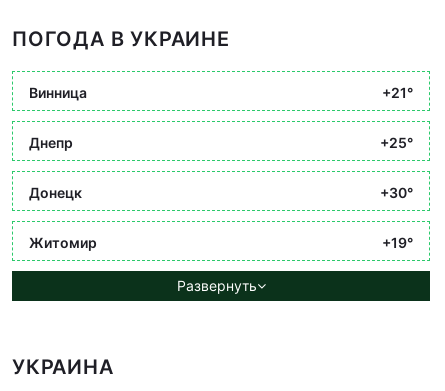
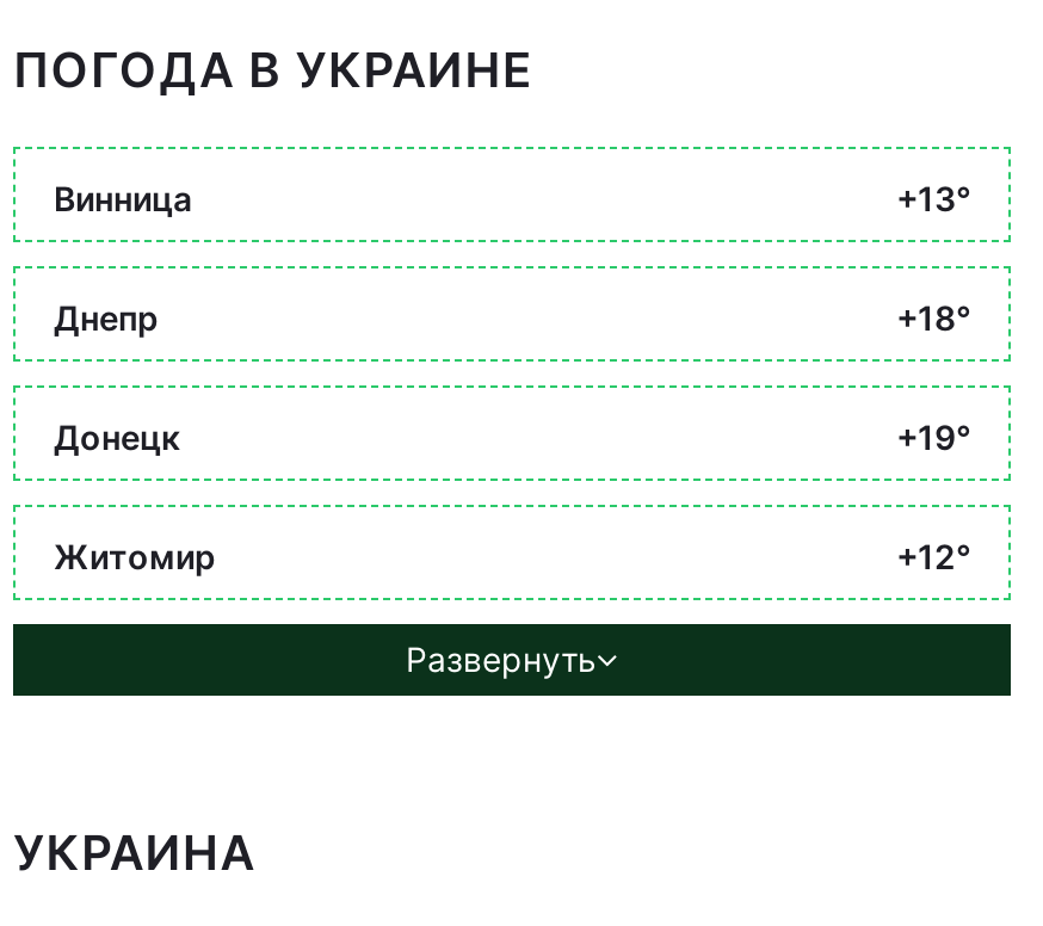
- +21°
+ +13°

- +25°
+ +18°

- +30°
+ +19°

- +19°
+ +12°
